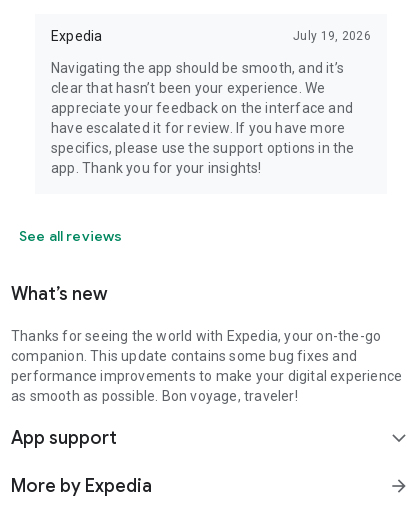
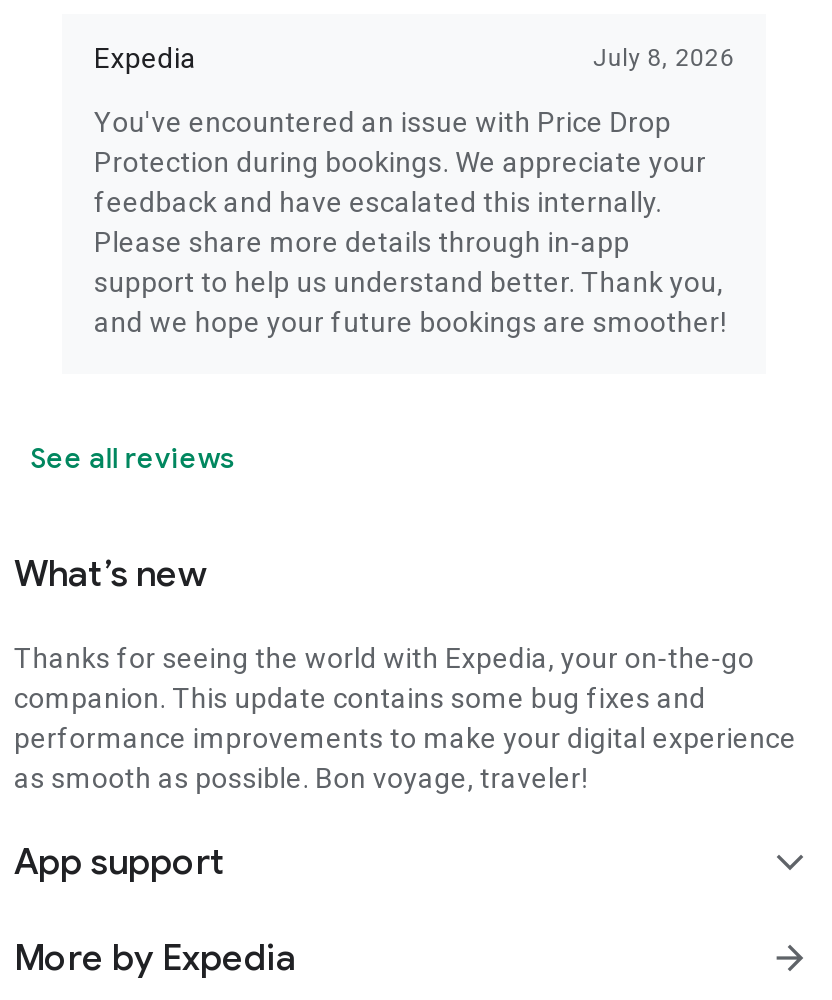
- July 19, 2026
+ July 8, 2026

- Navigating the app should be smooth, and it’s
- clear that hasn’t been your experience. We
- appreciate your feedback on the interface and
- have escalated it for review. If you have more
- specifics, please use the support options in the
- app. Thank you for your insights!
+ You've encountered an issue with Price Drop
+ Protection during bookings. We appreciate your
+ feedback and have escalated this internally.
+ Please share more details through in-app
+ support to help us understand better. Thank you,
+ and we hope your future bookings are smoother!
